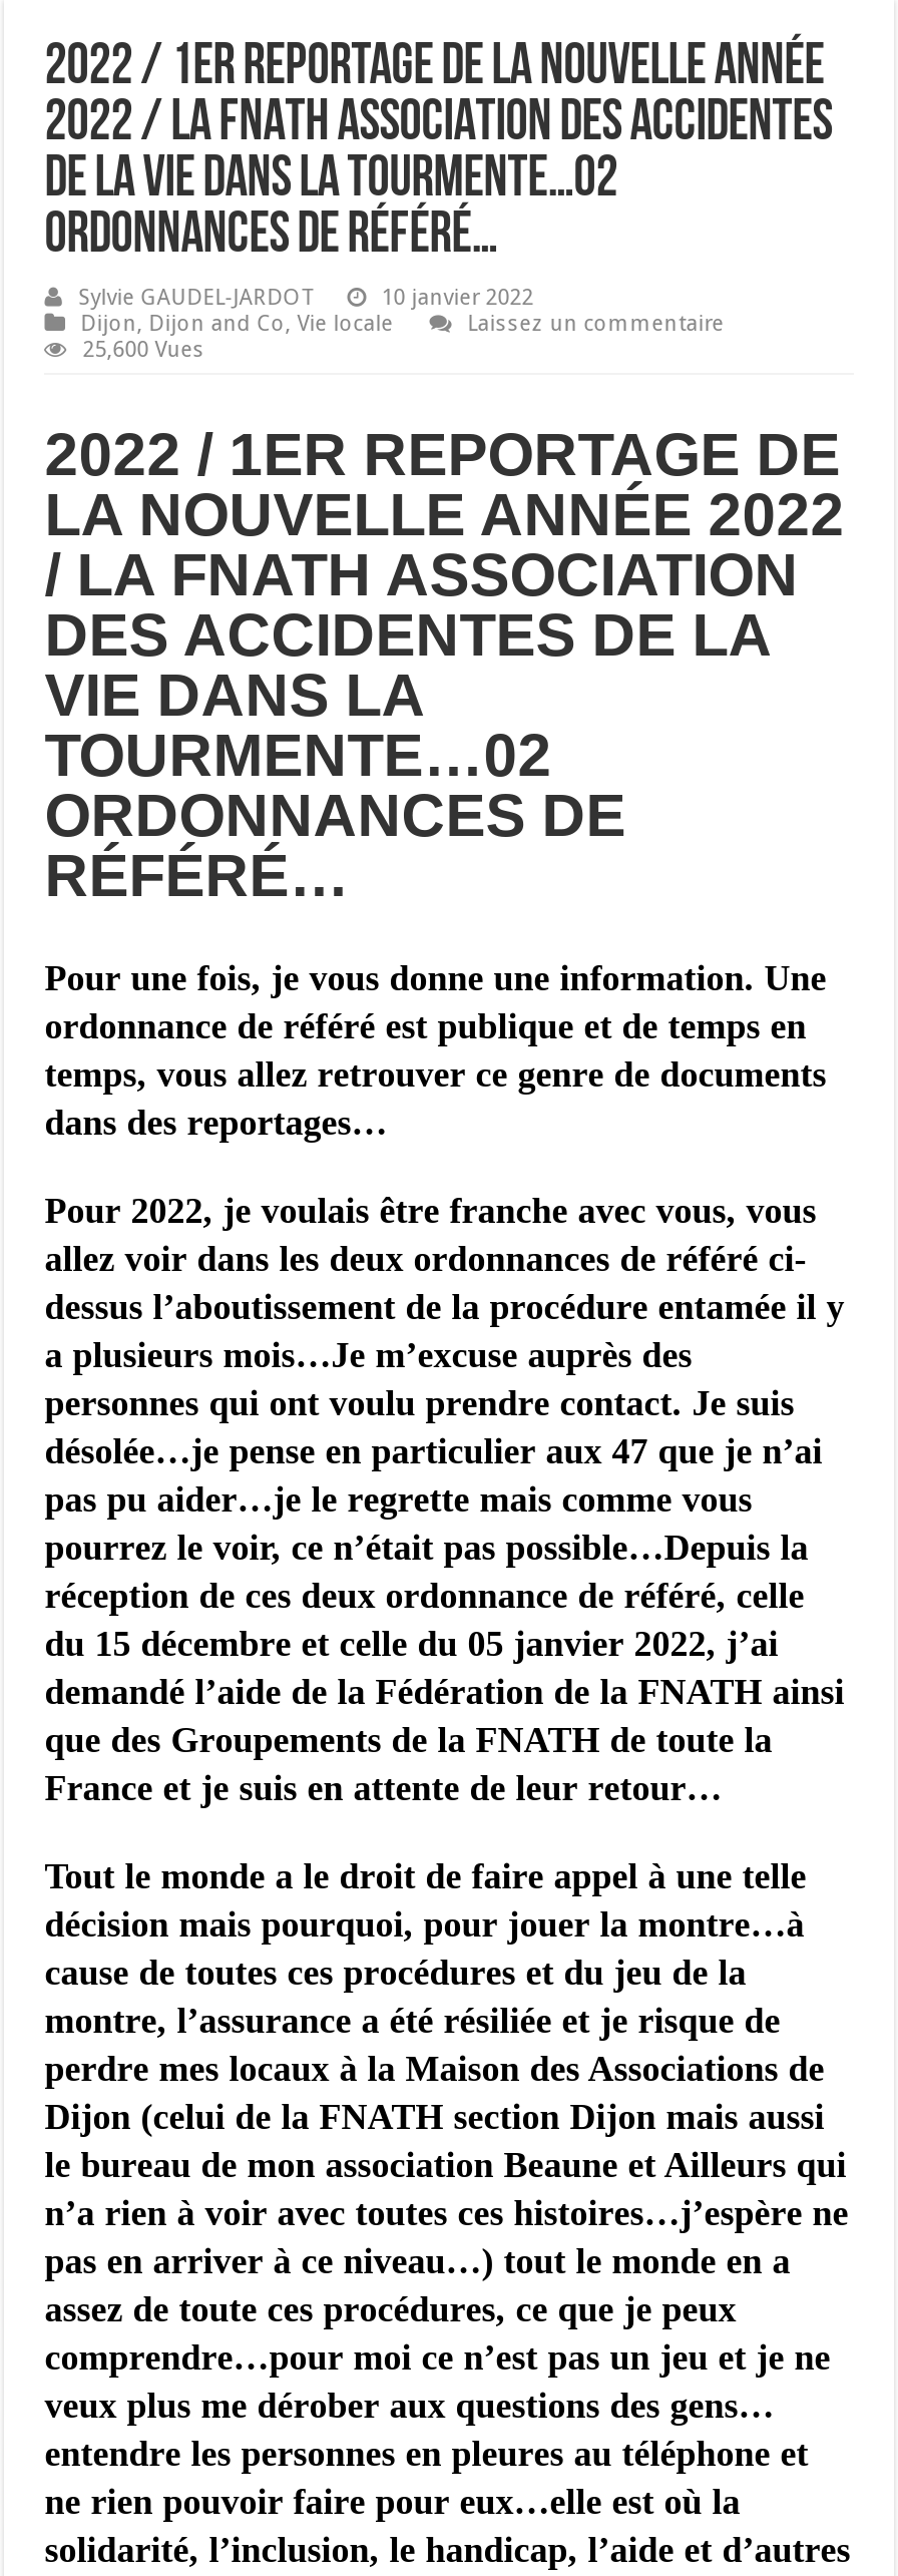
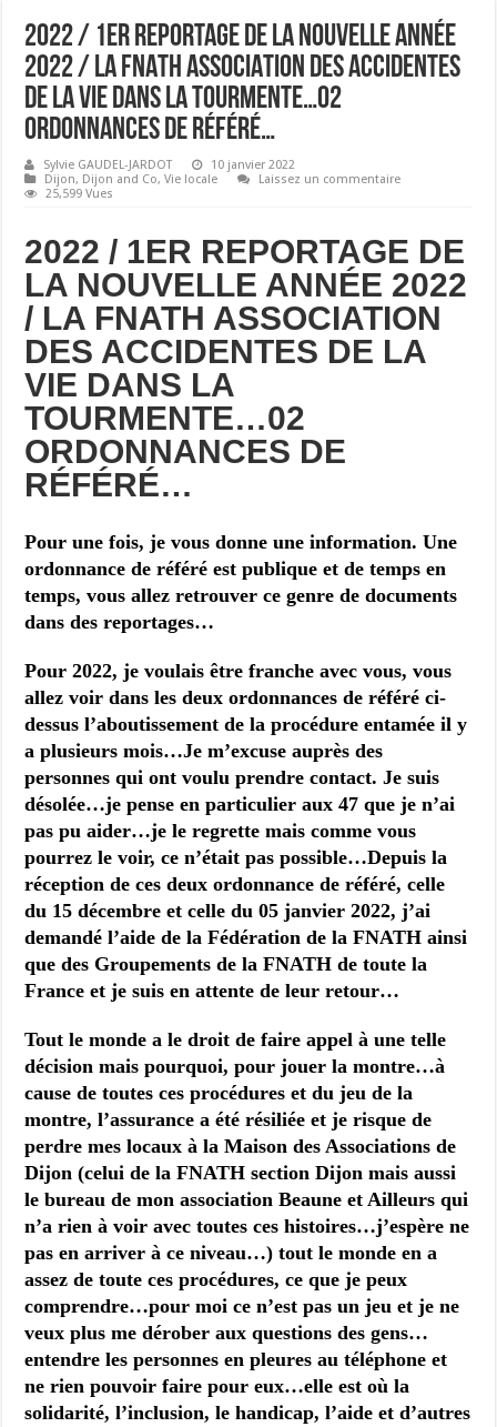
- 25,600 Vues
+ 25,599 Vues
